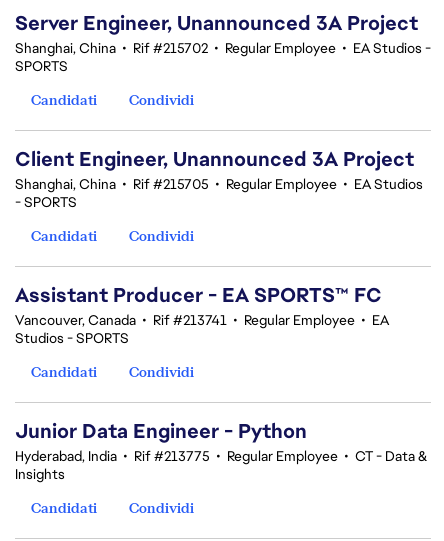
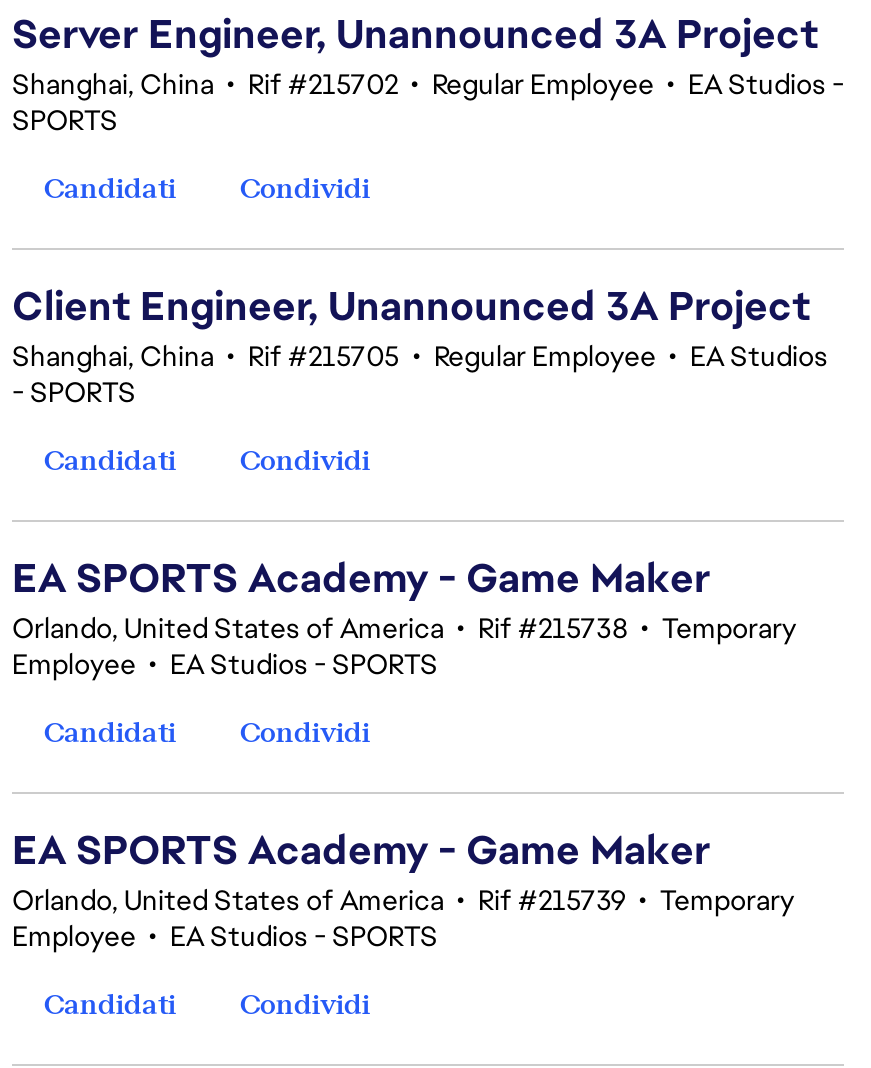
- Assistant Producer - EA SPORTS™ FC
- Vancouver, Canada • Rif #213741 • Regular Employee • EA
- Studios - SPORTS
+ EA SPORTS Academy - Game Maker
+ Orlando, United States of America • Rif #215738 • Temporary
+ Employee • EA Studios - SPORTS

- Junior Data Engineer - Python
- Hyderabad, India • Rif #213775 • Regular Employee • CT - Data &
- Insights
+ EA SPORTS Academy - Game Maker
+ Orlando, United States of America • Rif #215739 • Temporary
+ Employee • EA Studios - SPORTS
